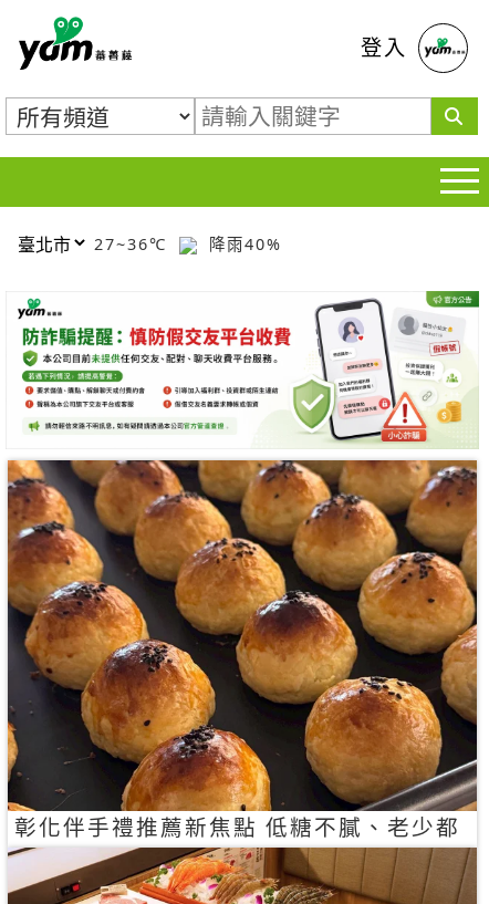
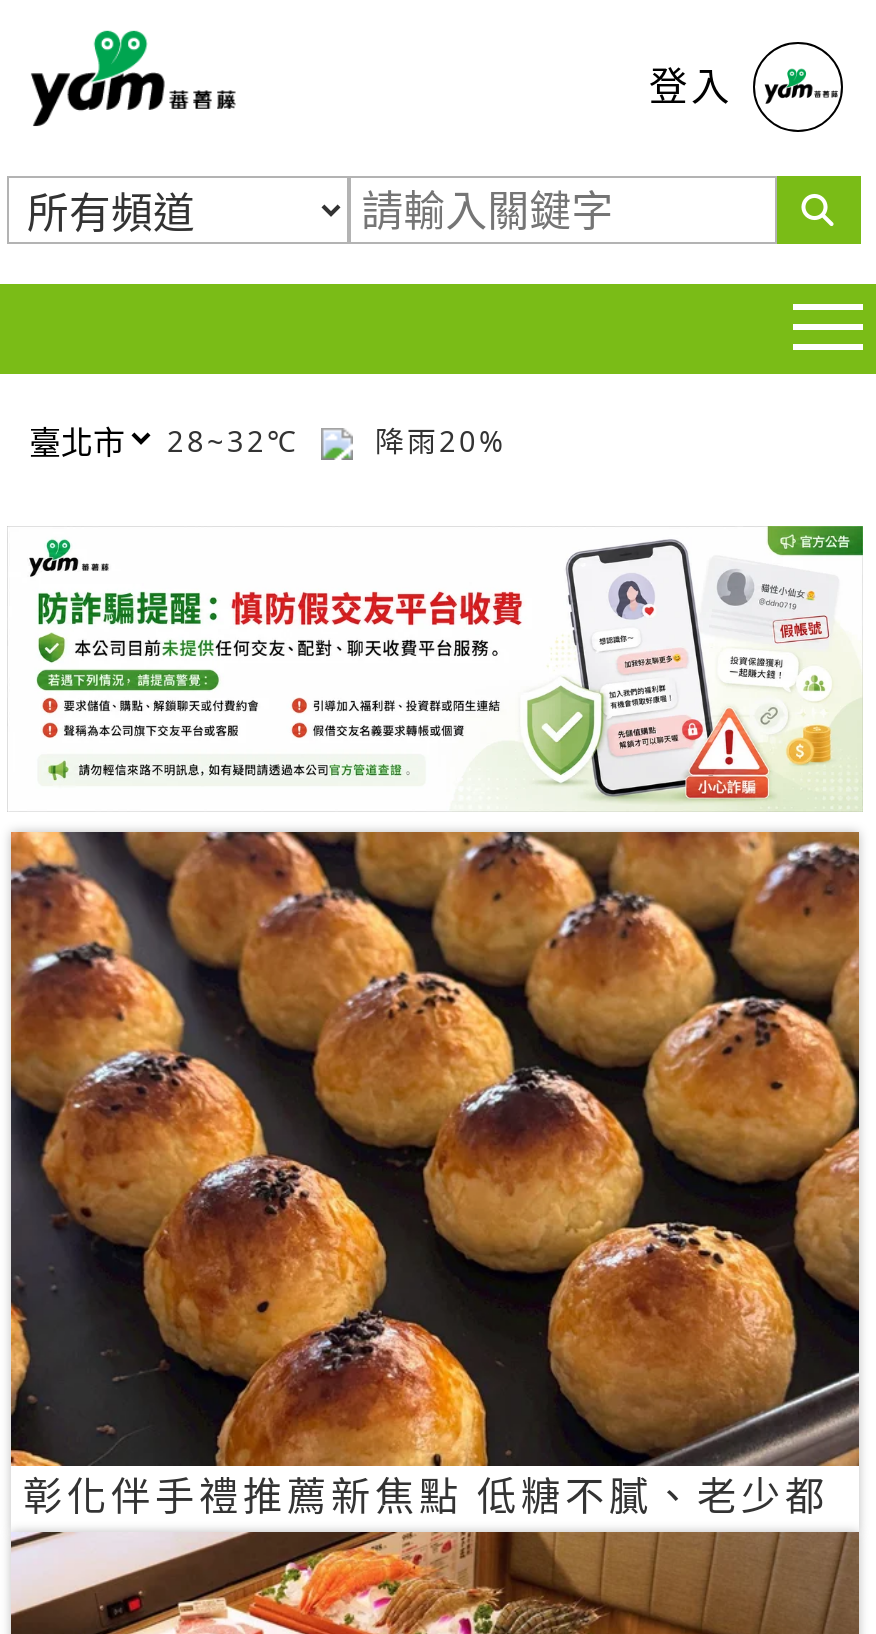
- 27~36℃
+ 28~32℃

- 降雨40%
+ 降雨20%
